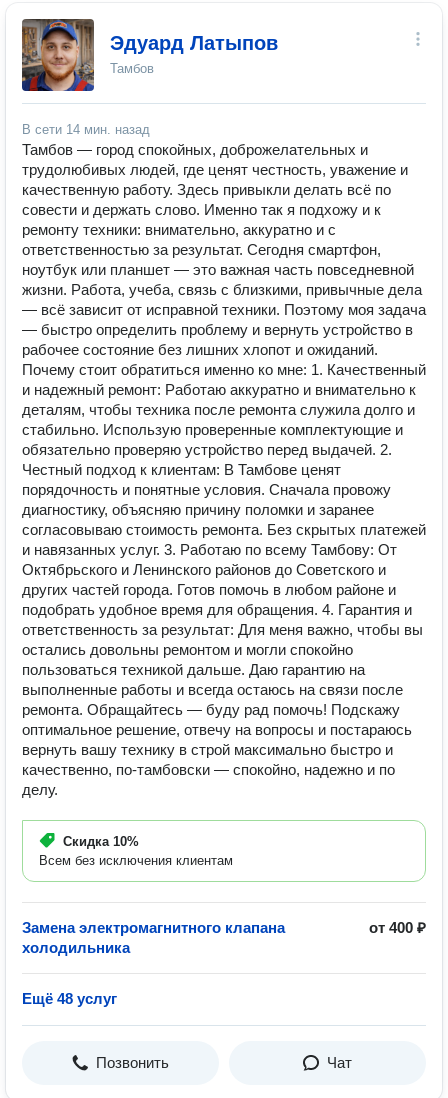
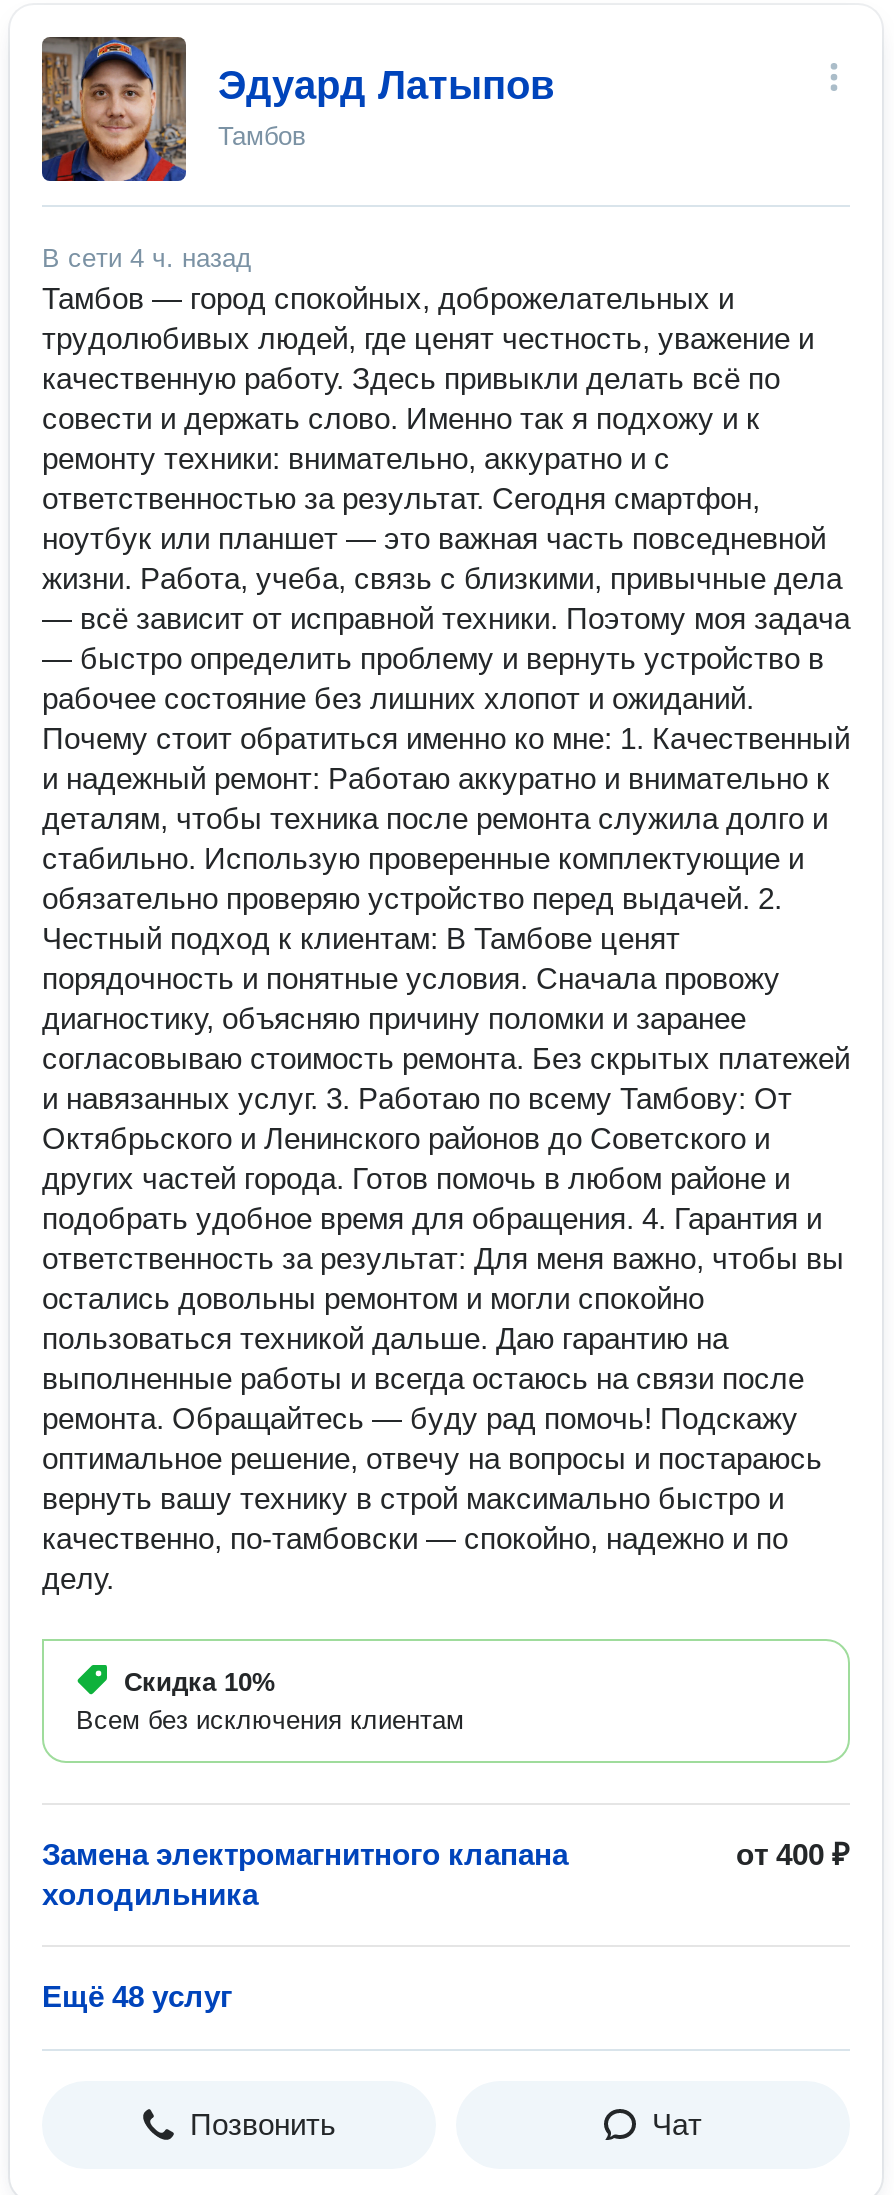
- В сети 14 мин. назад
+ В сети 4 ч. назад
